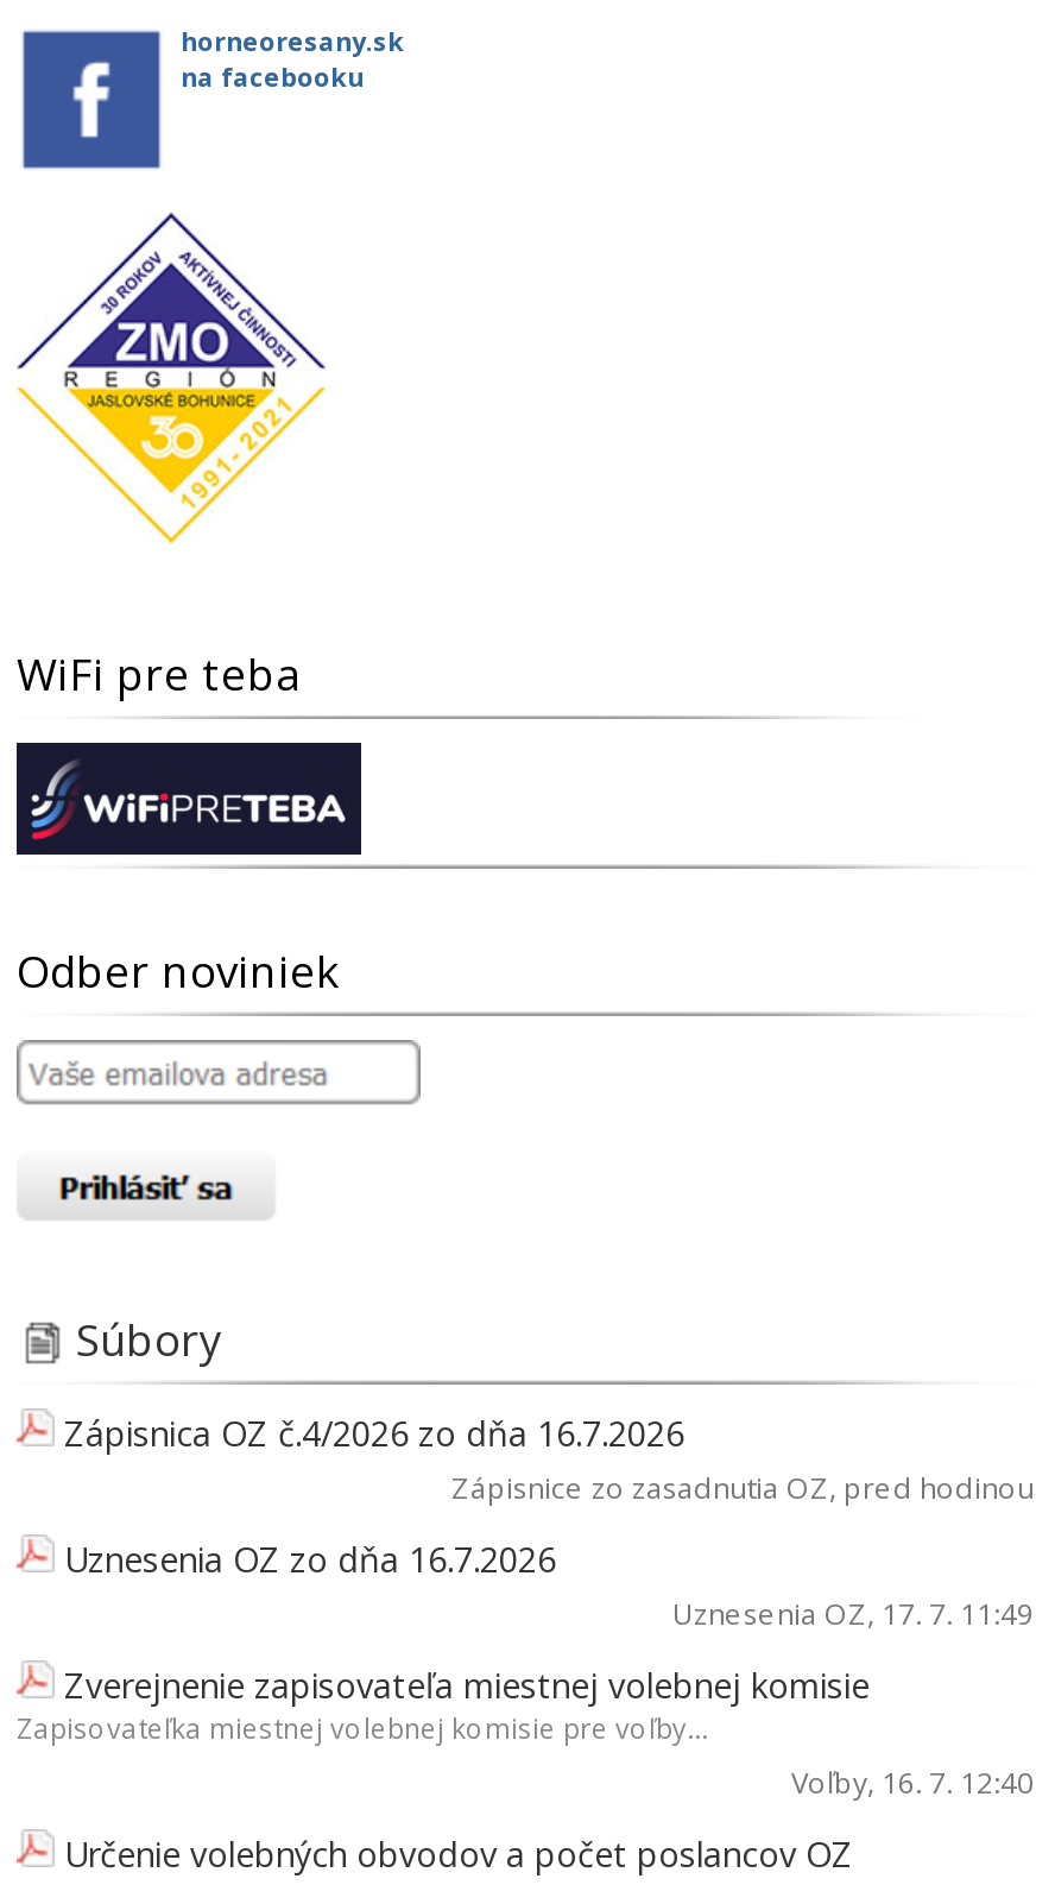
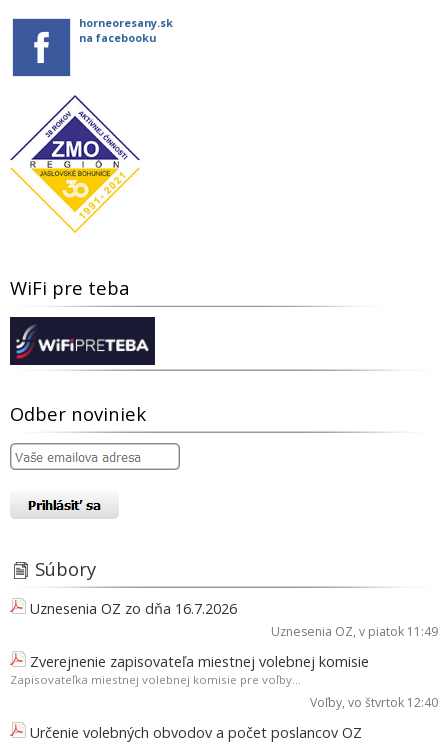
- Zápisnica OZ č.4/2026 zo dňa 16.7.2026
- Zápisnice zo zasadnutia OZ, pred hodinou

- Uznesenia OZ, 17. 7. 11:49
+ Uznesenia OZ, v piatok 11:49

- Voľby, 16. 7. 12:40
+ Voľby, vo štvrtok 12:40
